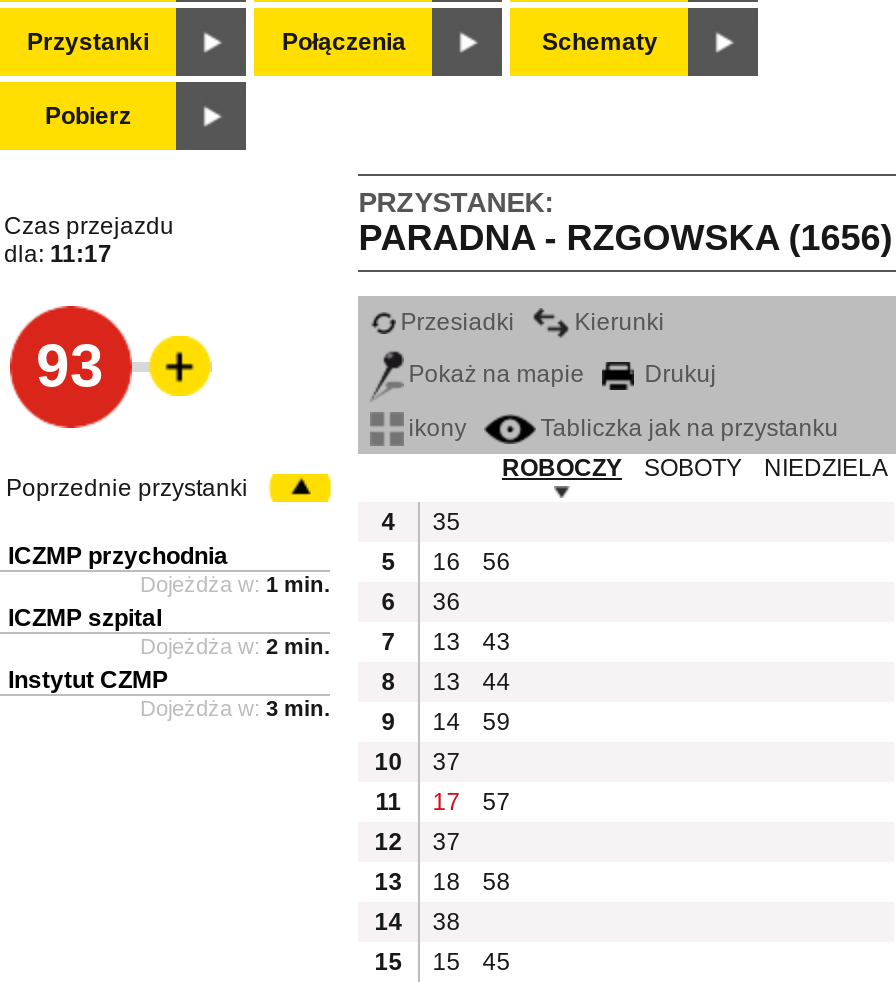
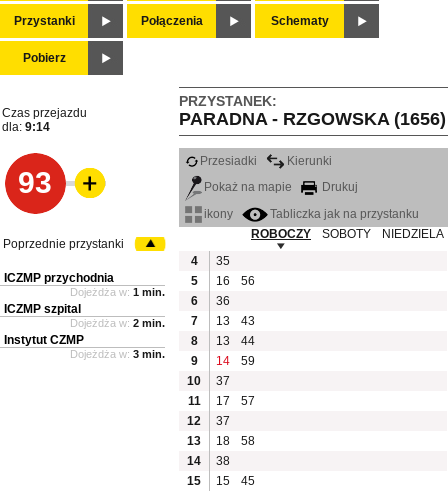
- dla: 11:17
+ dla: 9:14
